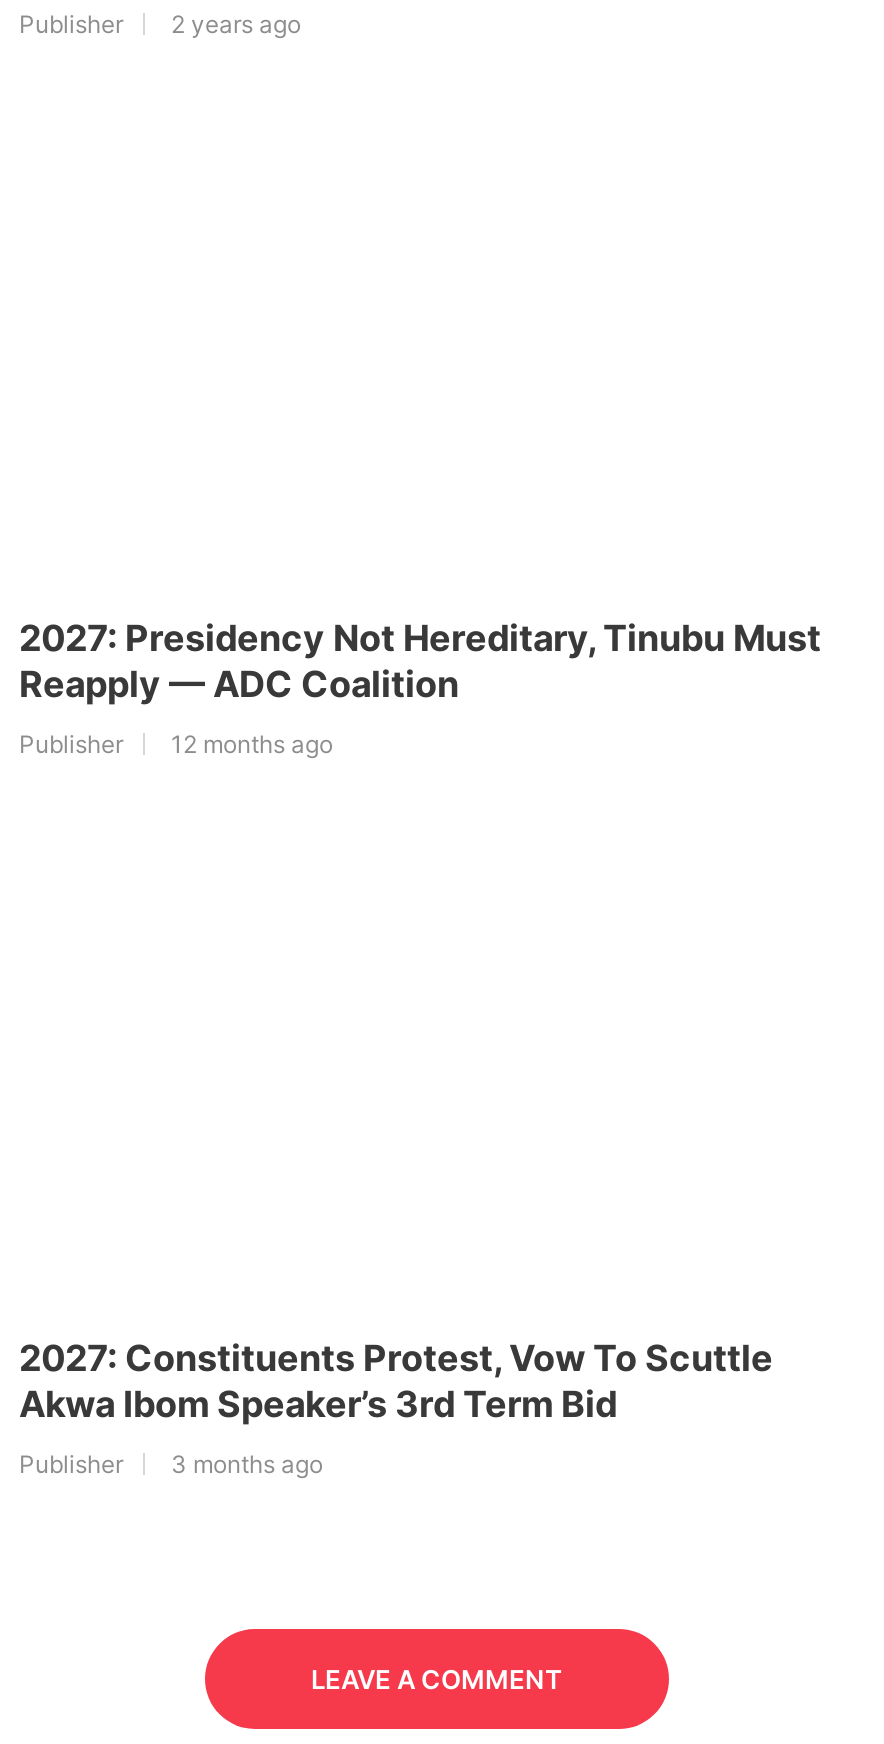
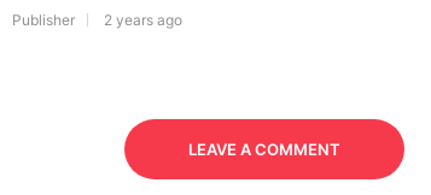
- 2027: Presidency Not Hereditary, Tinubu Must
- Reapply — ADC Coalition
- Publisher
- 12 months ago

- 2027: Constituents Protest, Vow To Scuttle
- Akwa Ibom Speaker’s 3rd Term Bid
- Publisher
- 3 months ago
